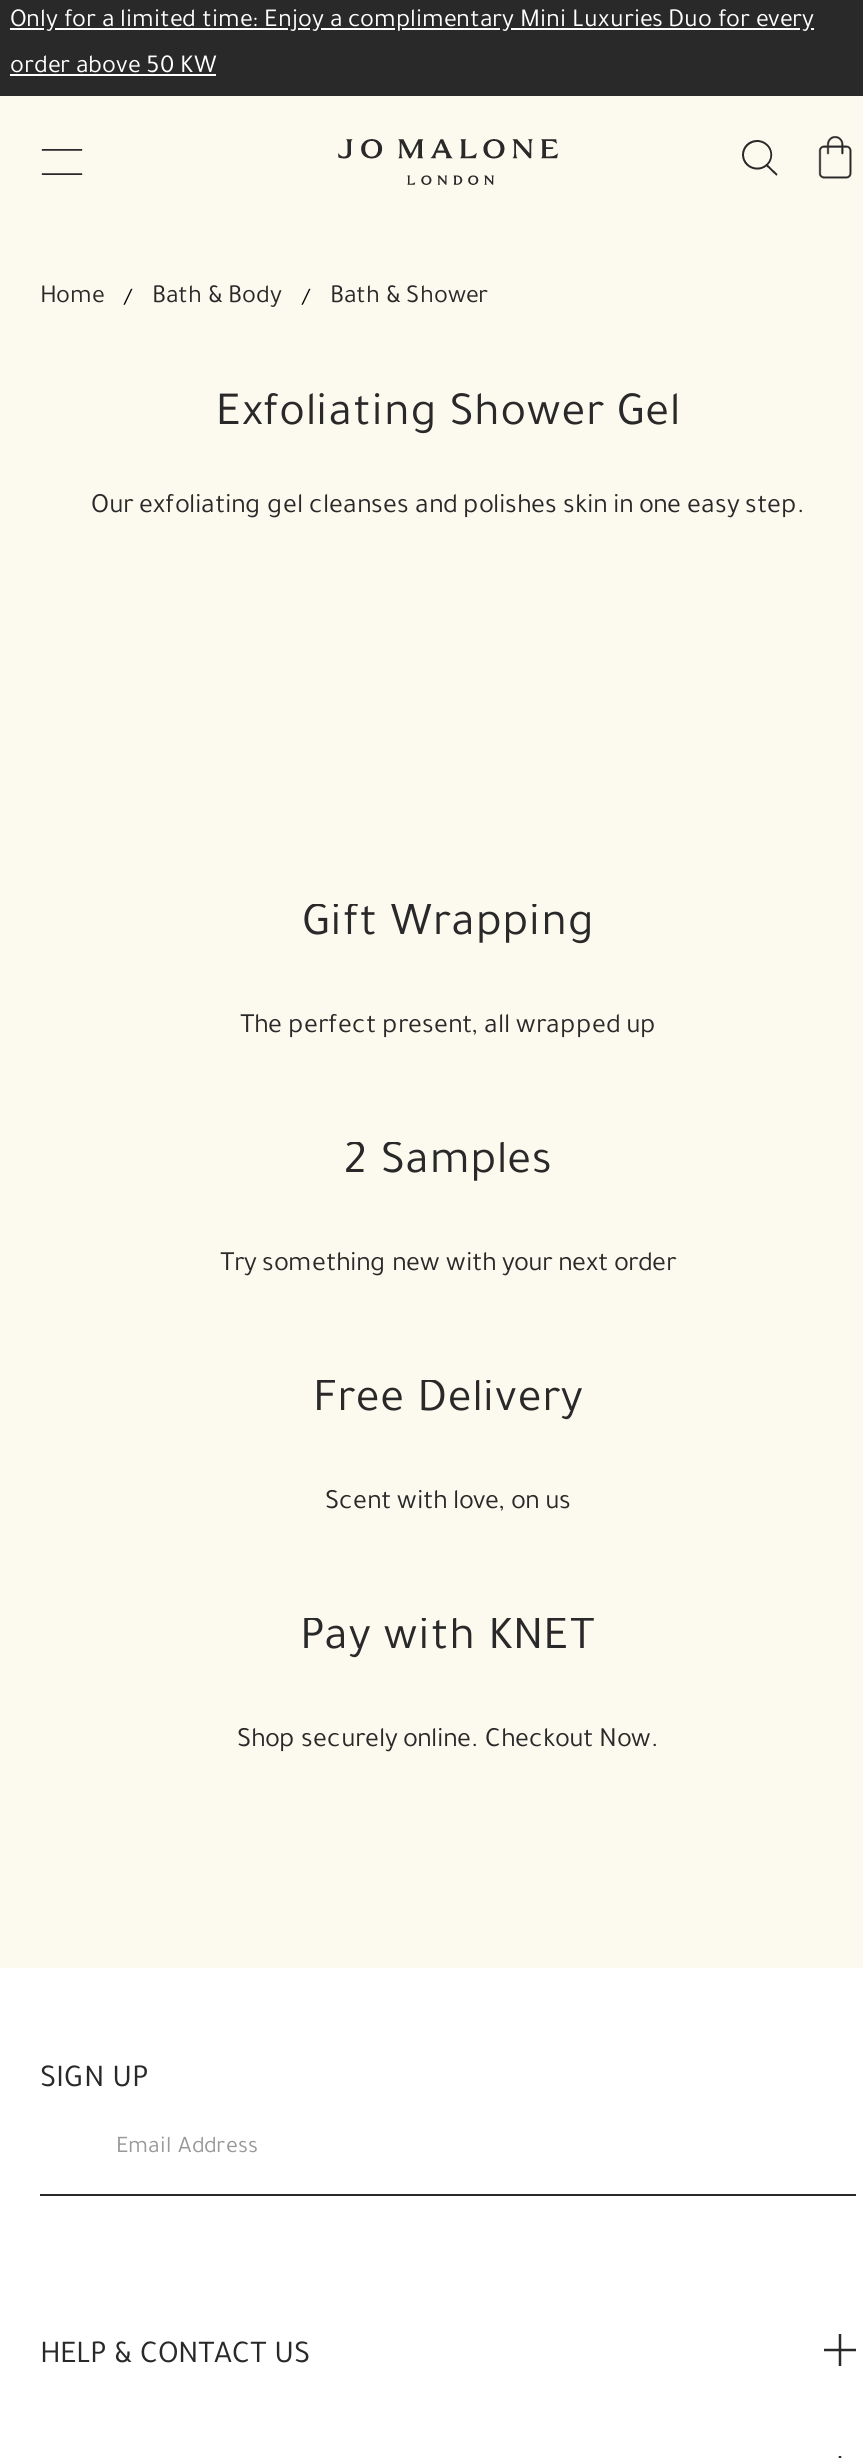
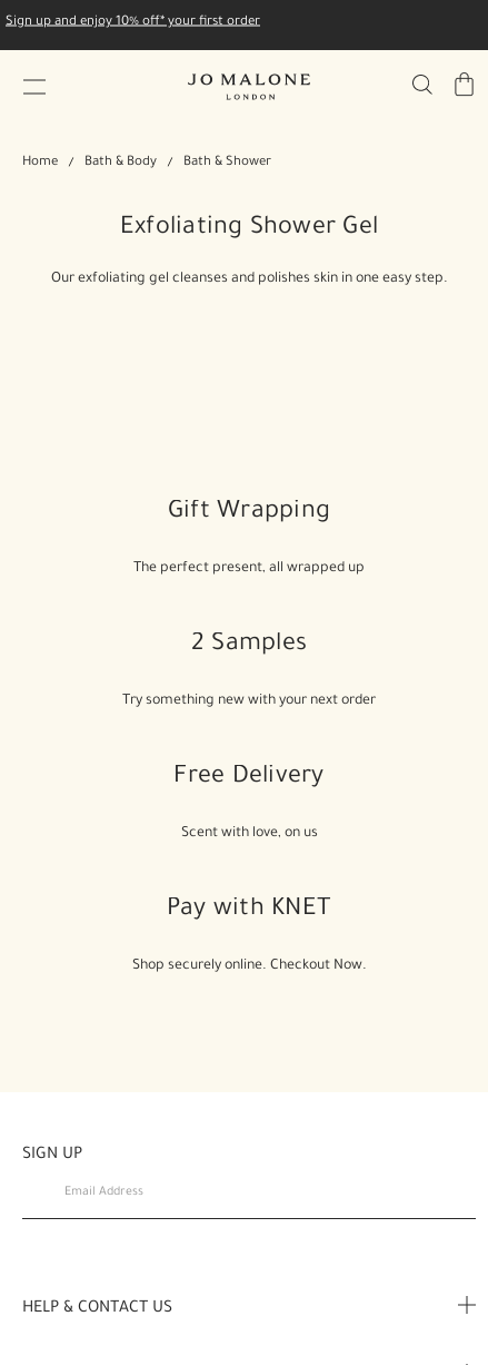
- Only for a limited time: Enjoy a complimentary Mini Luxuries Duo for every
- order above 50 KW
+ Sign up and enjoy 10% off* your first order
